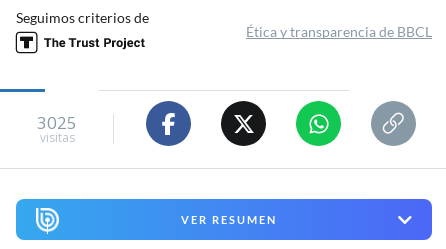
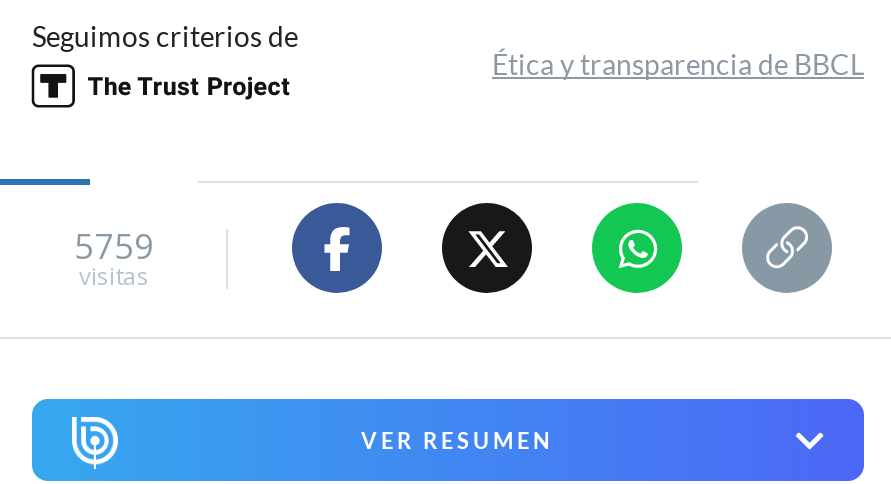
- 3025
+ 5759
